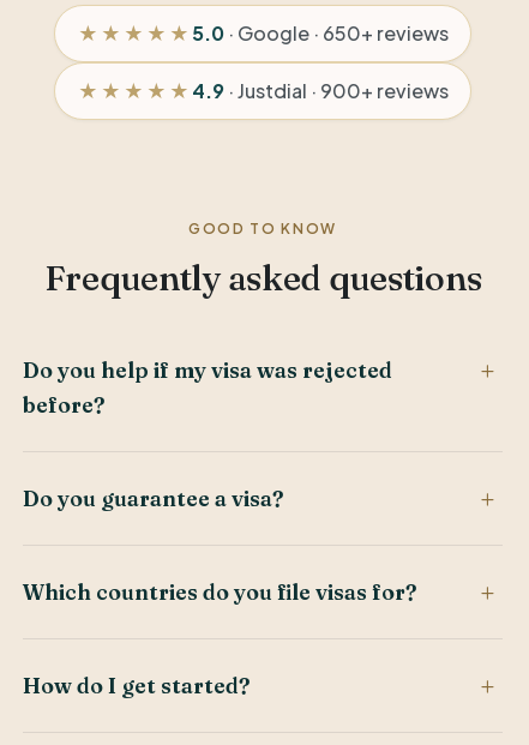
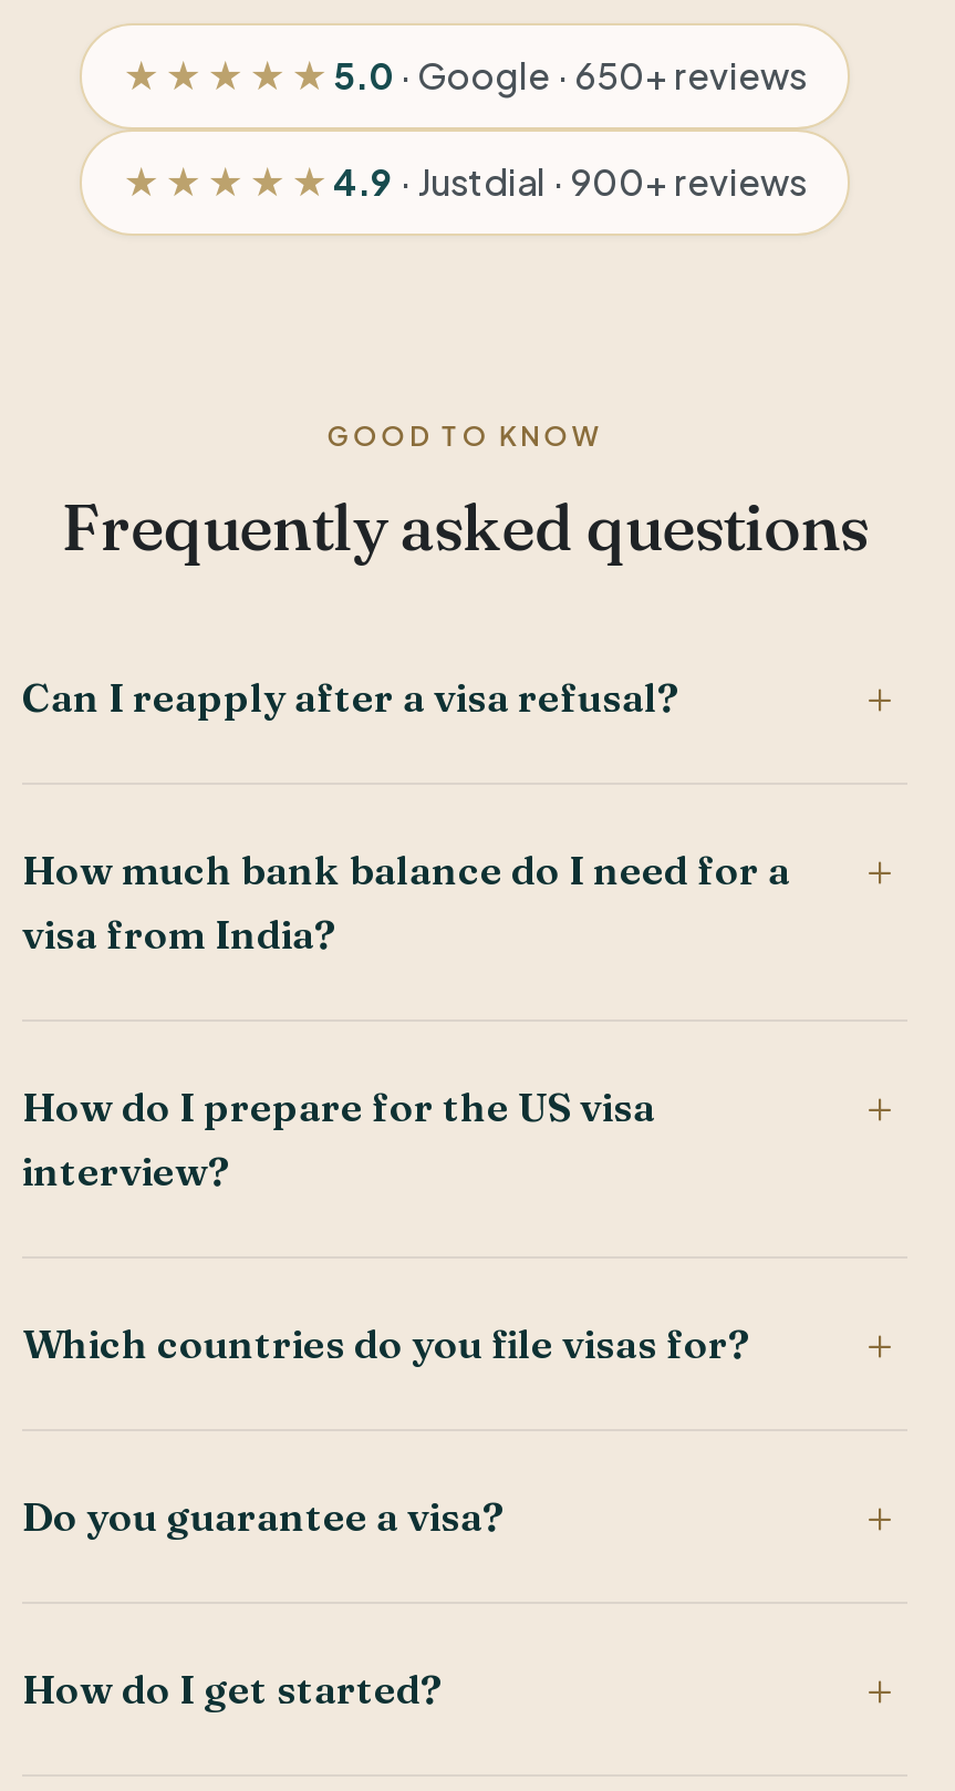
- Do you help if my visa was rejected
- before?
+ Can I reapply after a visa refusal?
+ How much bank balance do I need for a
+ visa from India?
+ How do I prepare for the US visa
+ interview?

moved down: Do you guarantee a visa?

moved up: Which countries do you file visas for?
